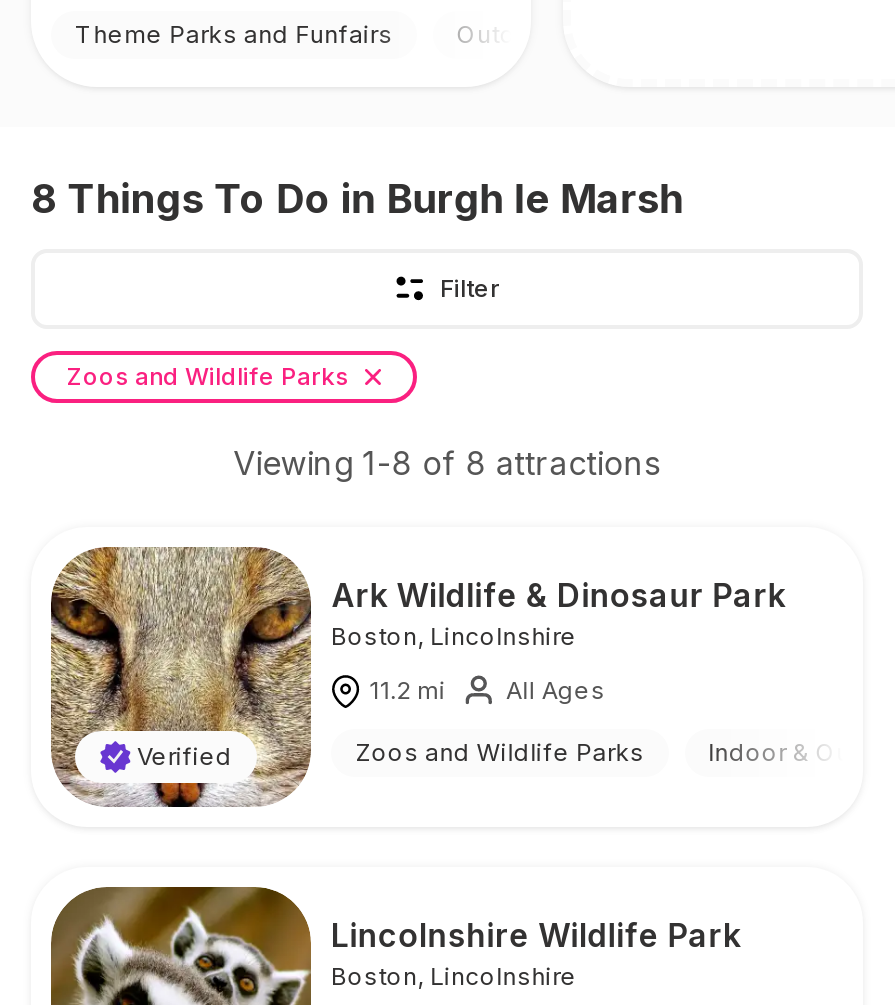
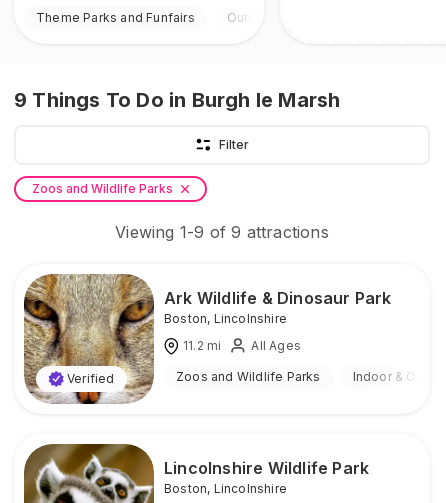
- 8 Things To Do in Burgh le Marsh
+ 9 Things To Do in Burgh le Marsh

- Viewing 1 -8 of 8 attractions
+ Viewing 1 -9 of 9 attractions
